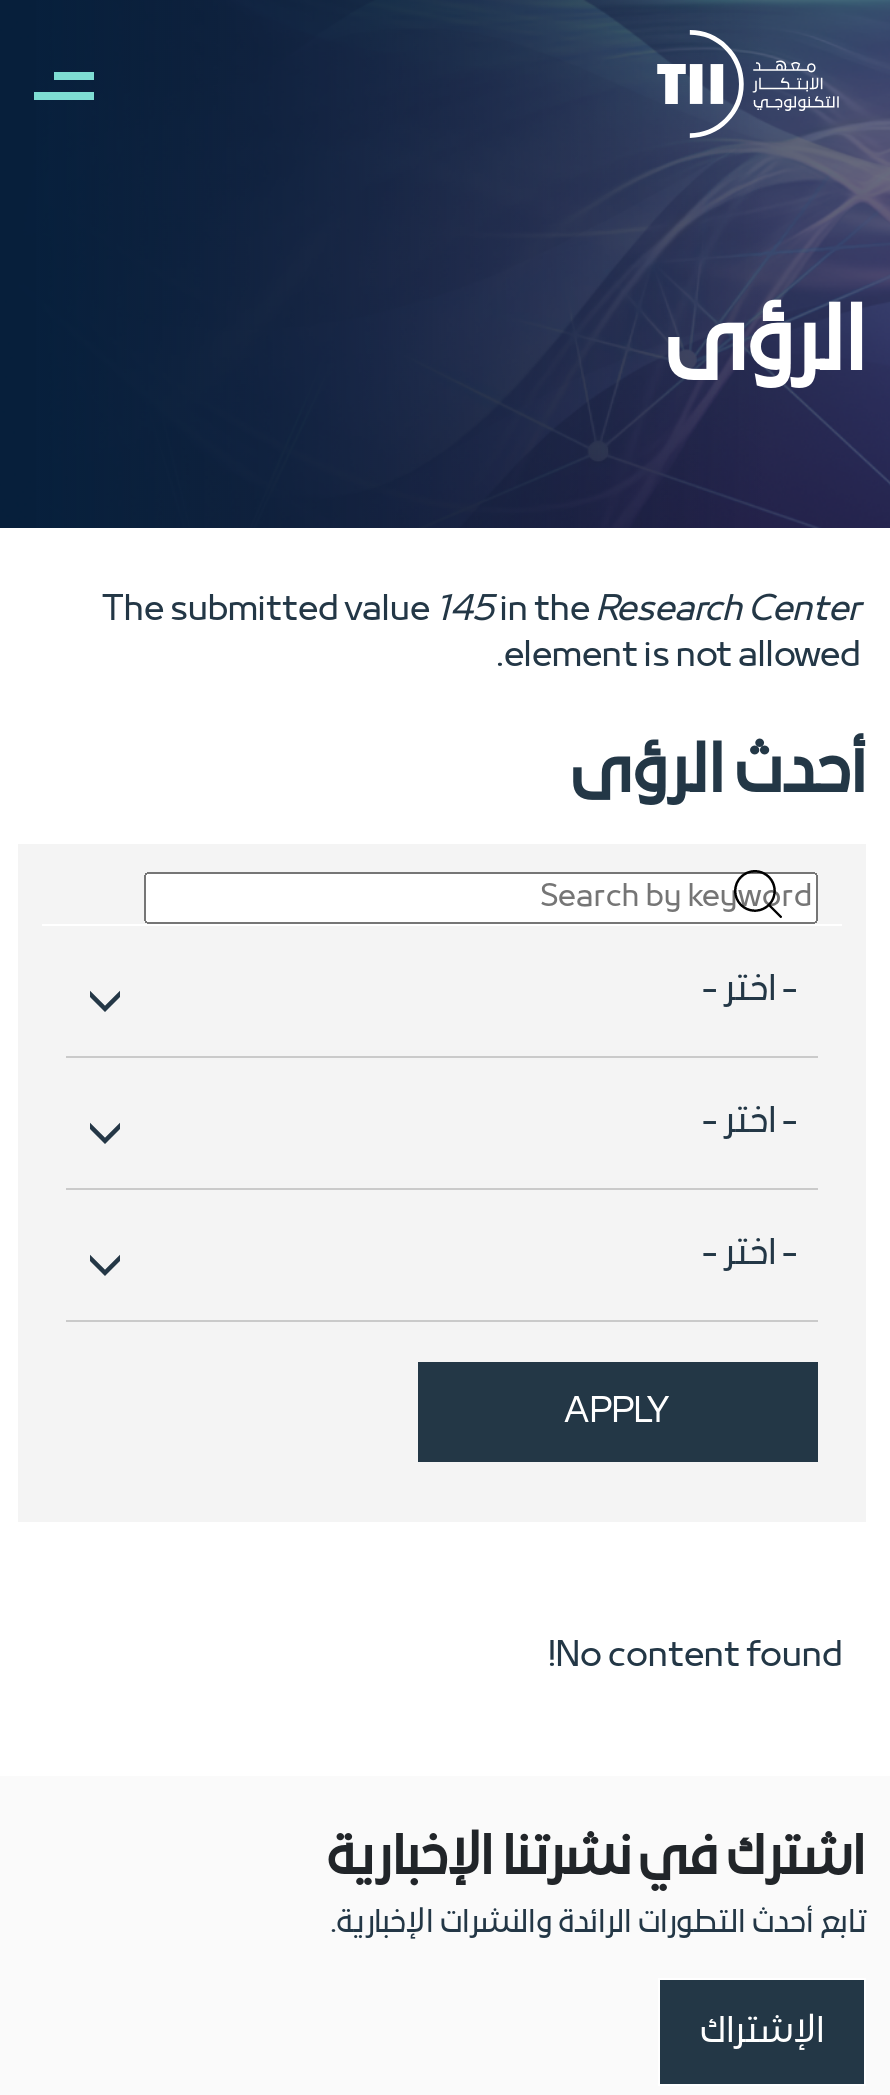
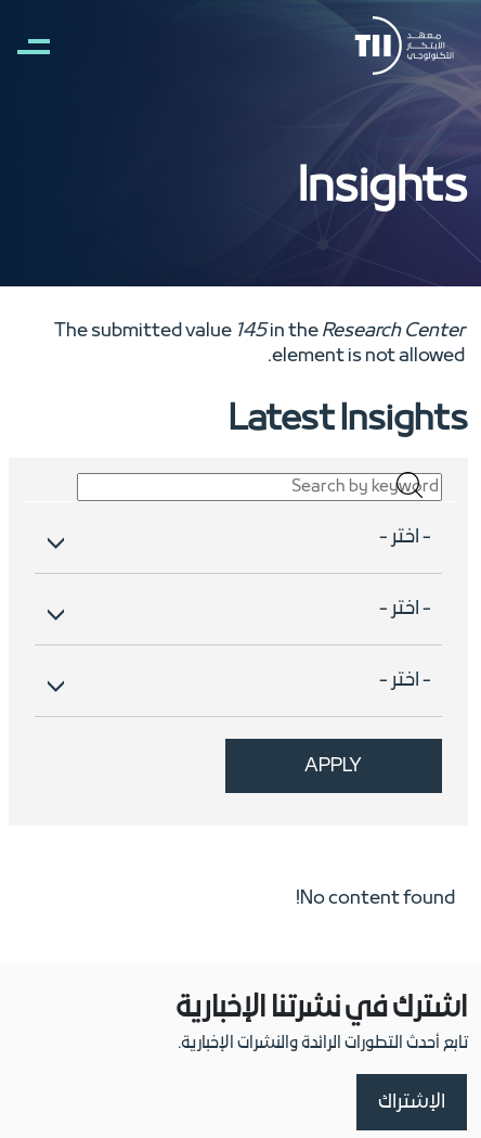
- الرؤى
+ Insights

- أحدث الرؤى
+ Latest Insights
